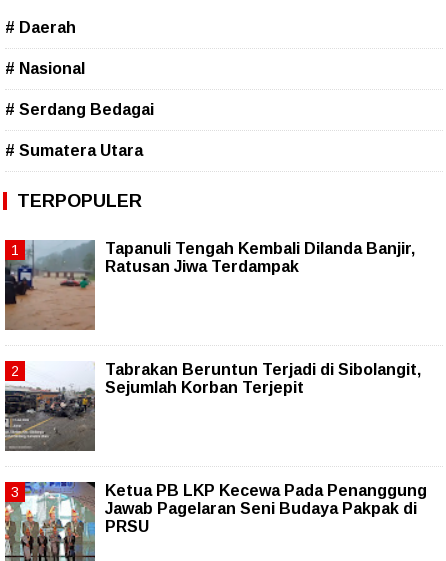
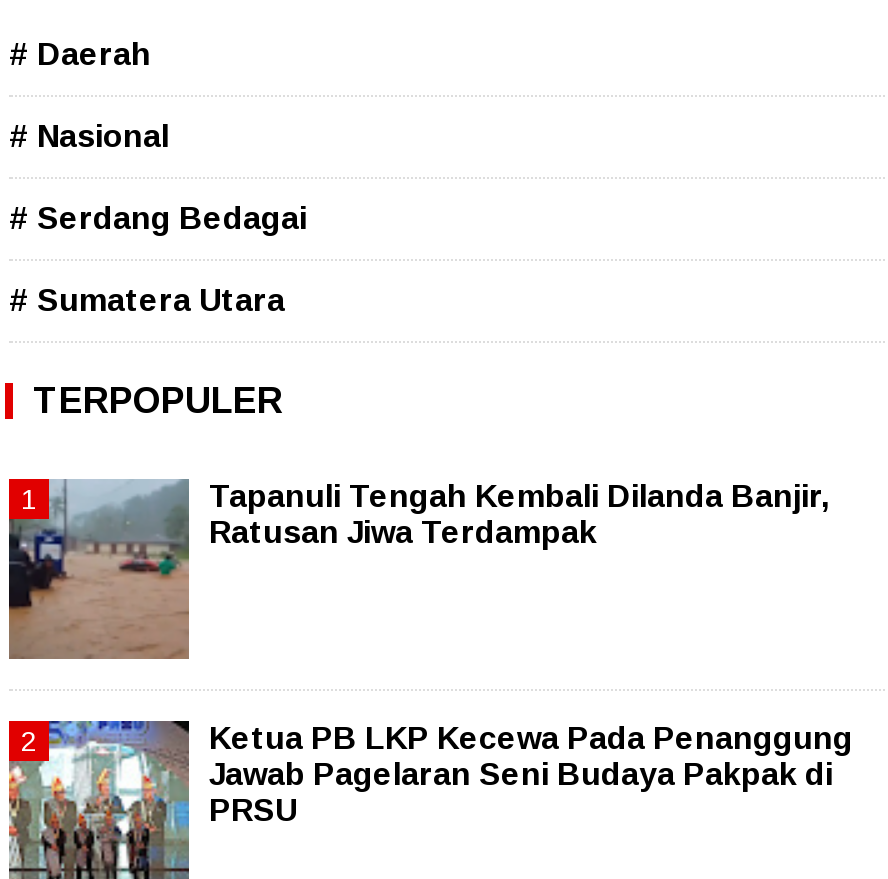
- [image]
- Tabrakan Beruntun Terjadi di Sibolangit,
- Sejumlah Korban Terjepit
